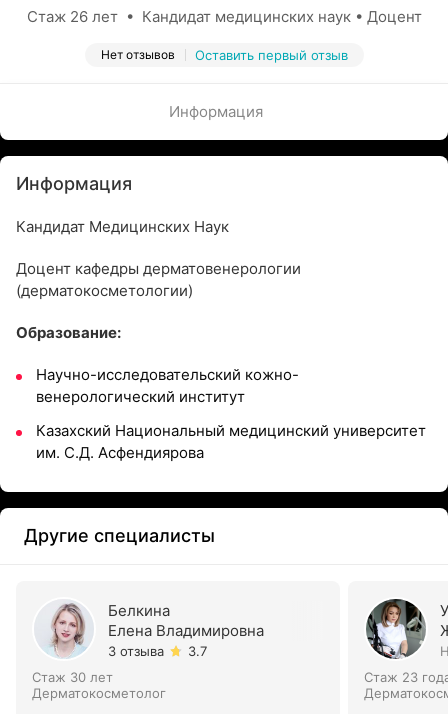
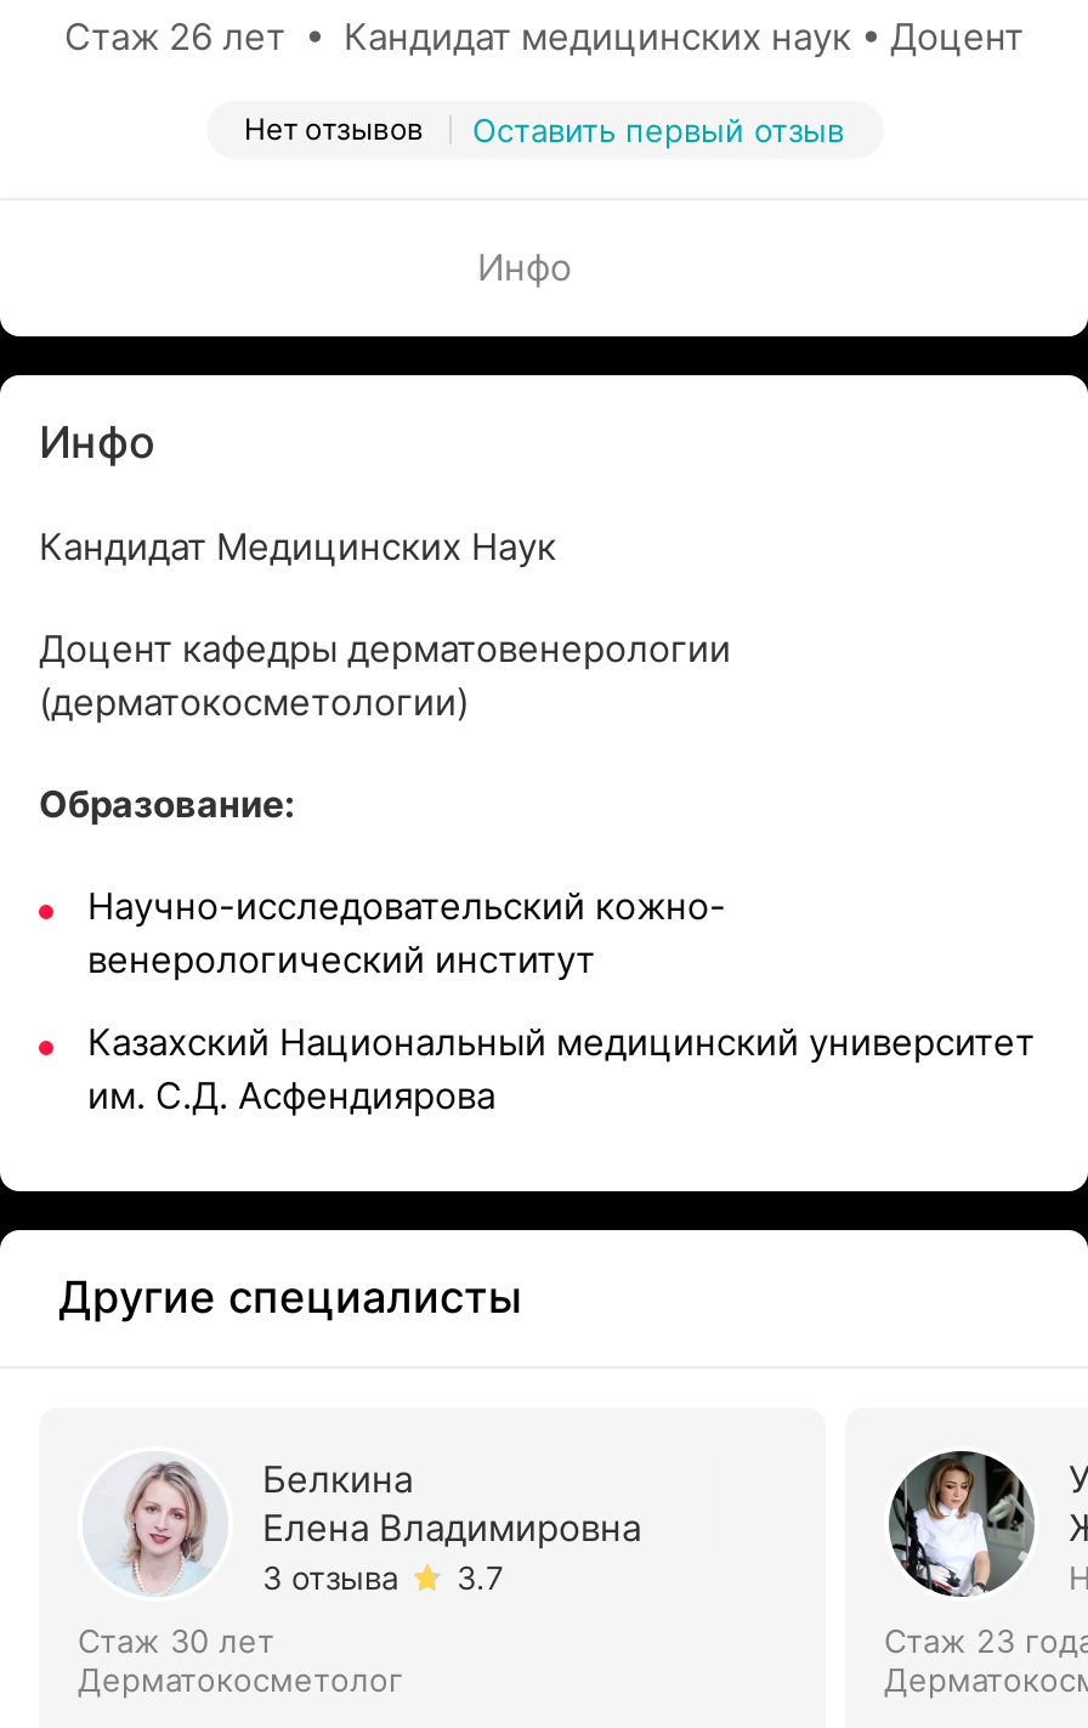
- Информация
+ Инфо

- Информация
+ Инфо
